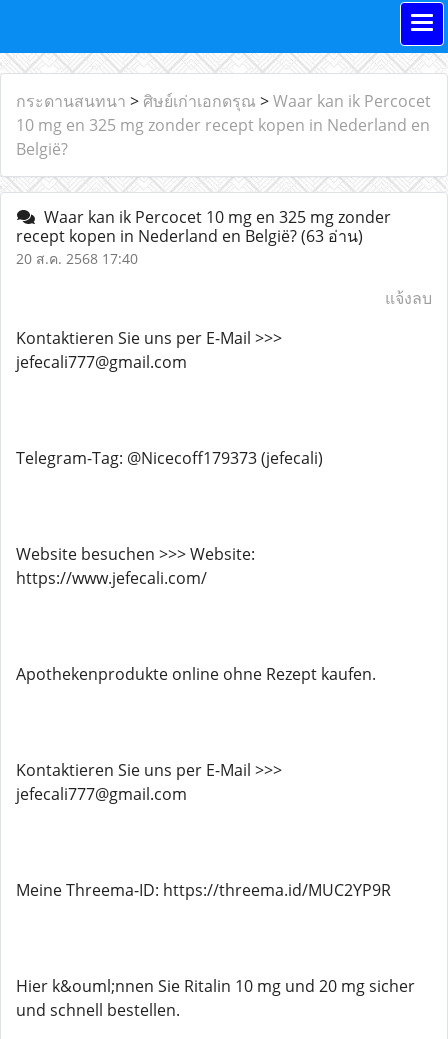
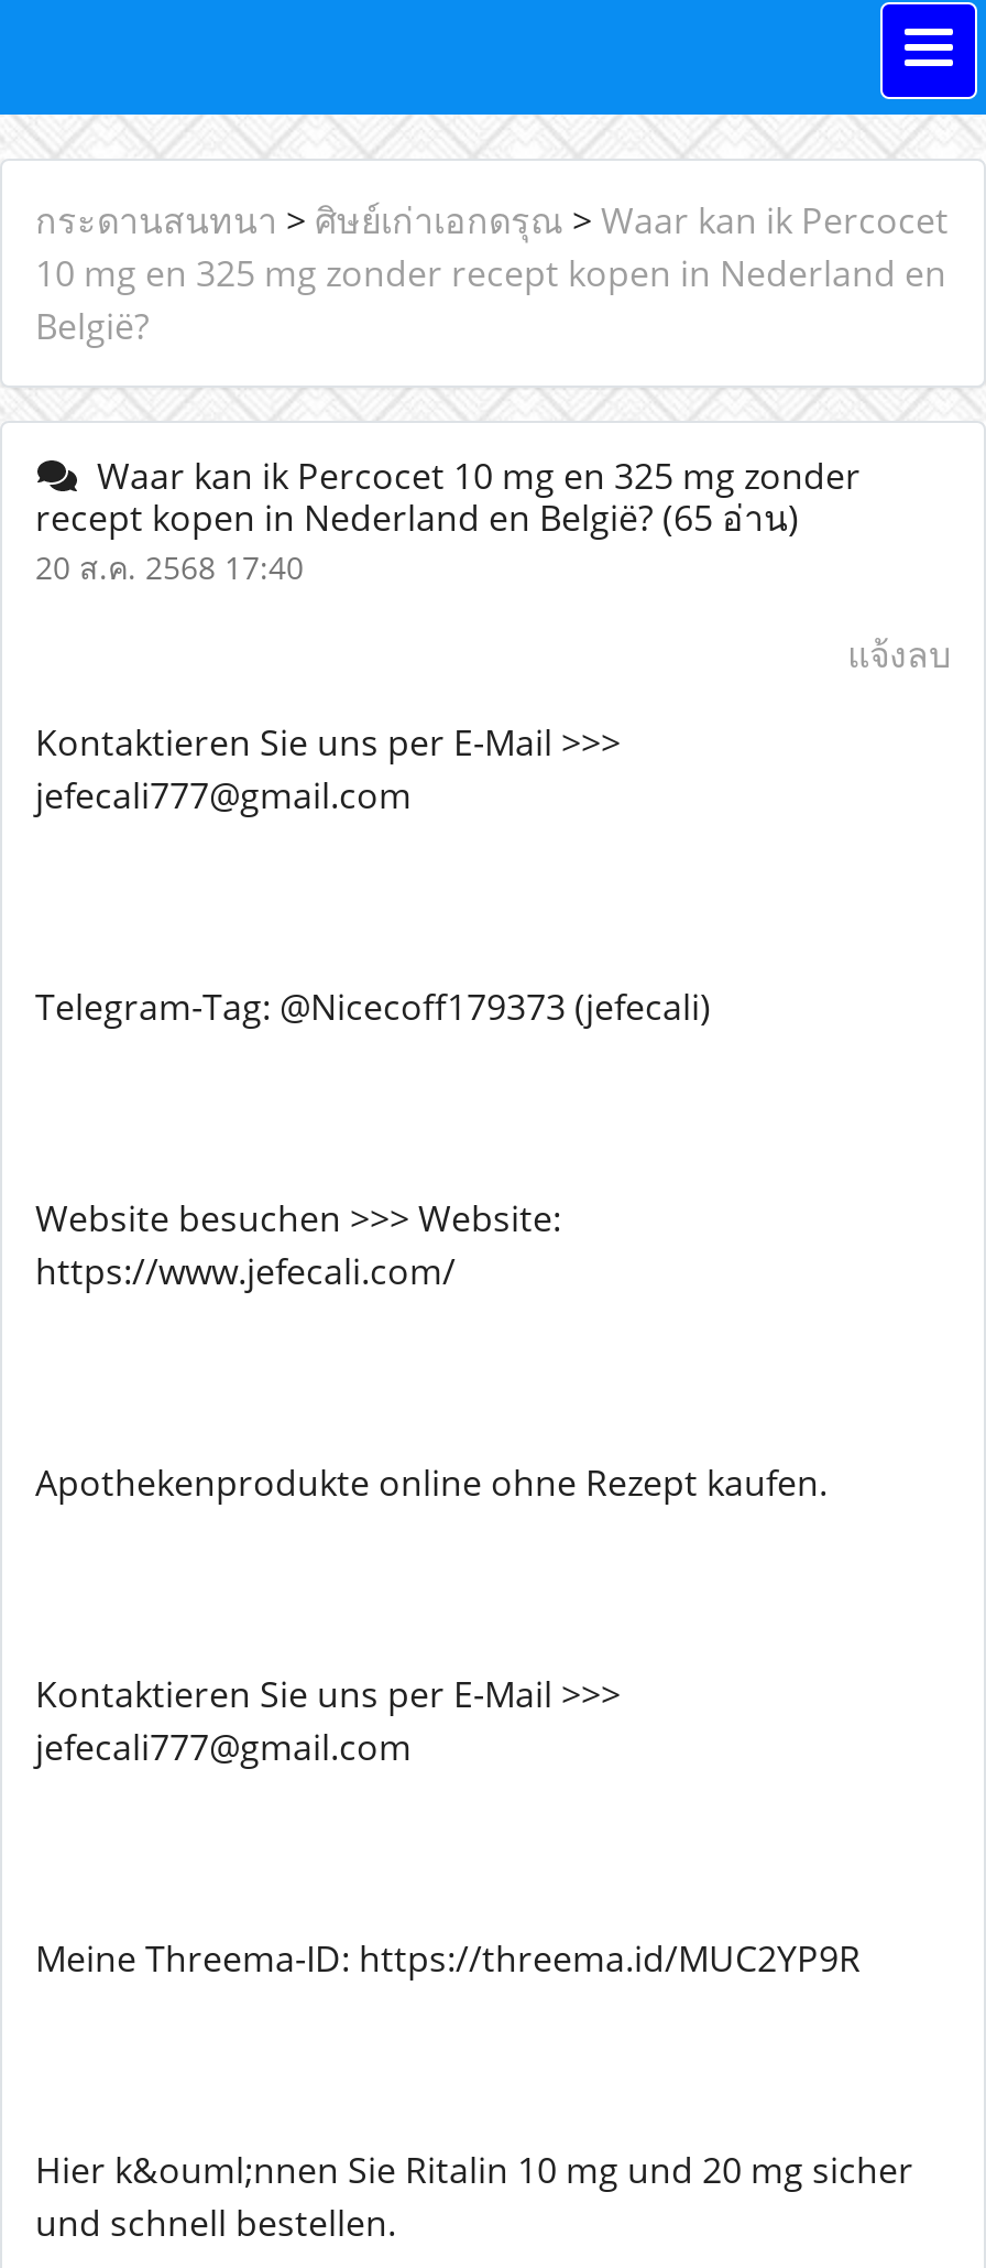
- recept kopen in Nederland en België? (63 อ่าน)
+ recept kopen in Nederland en België? (65 อ่าน)
